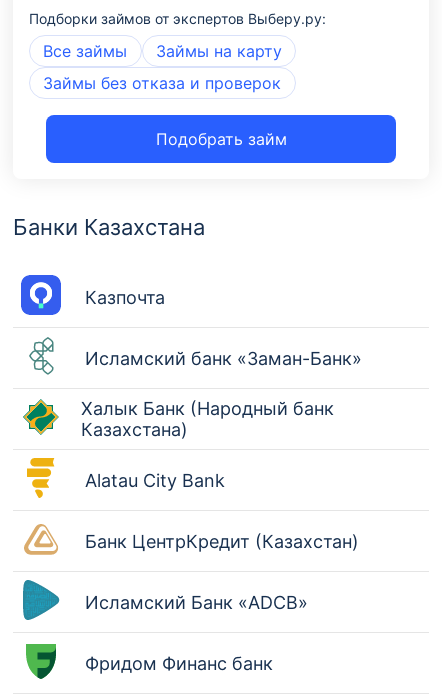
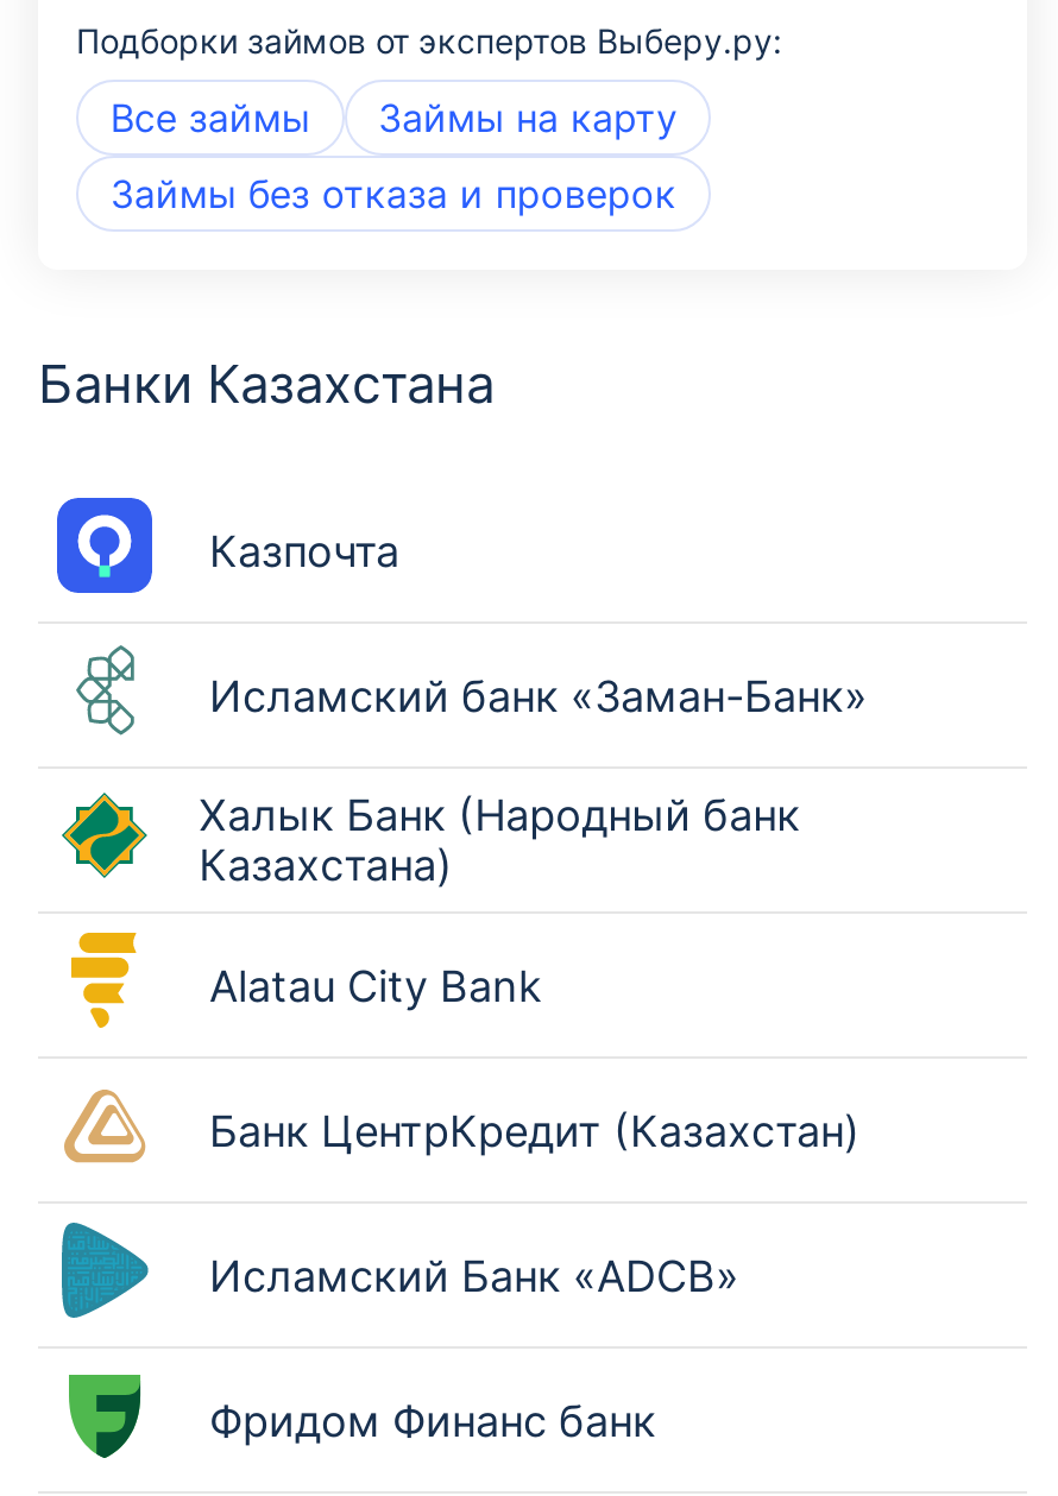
- Подобрать займ
